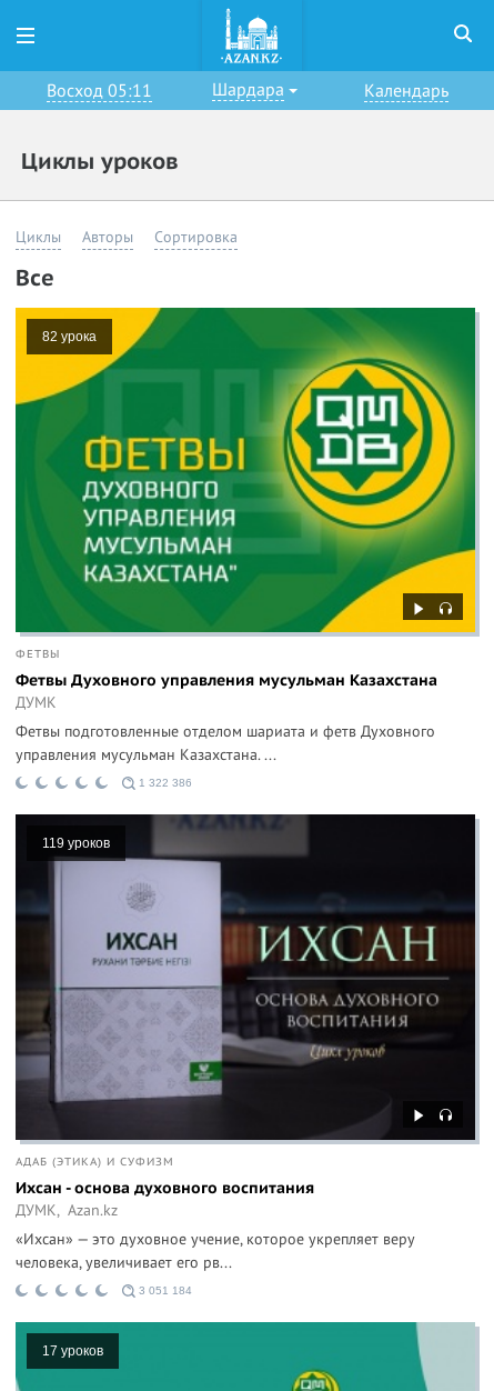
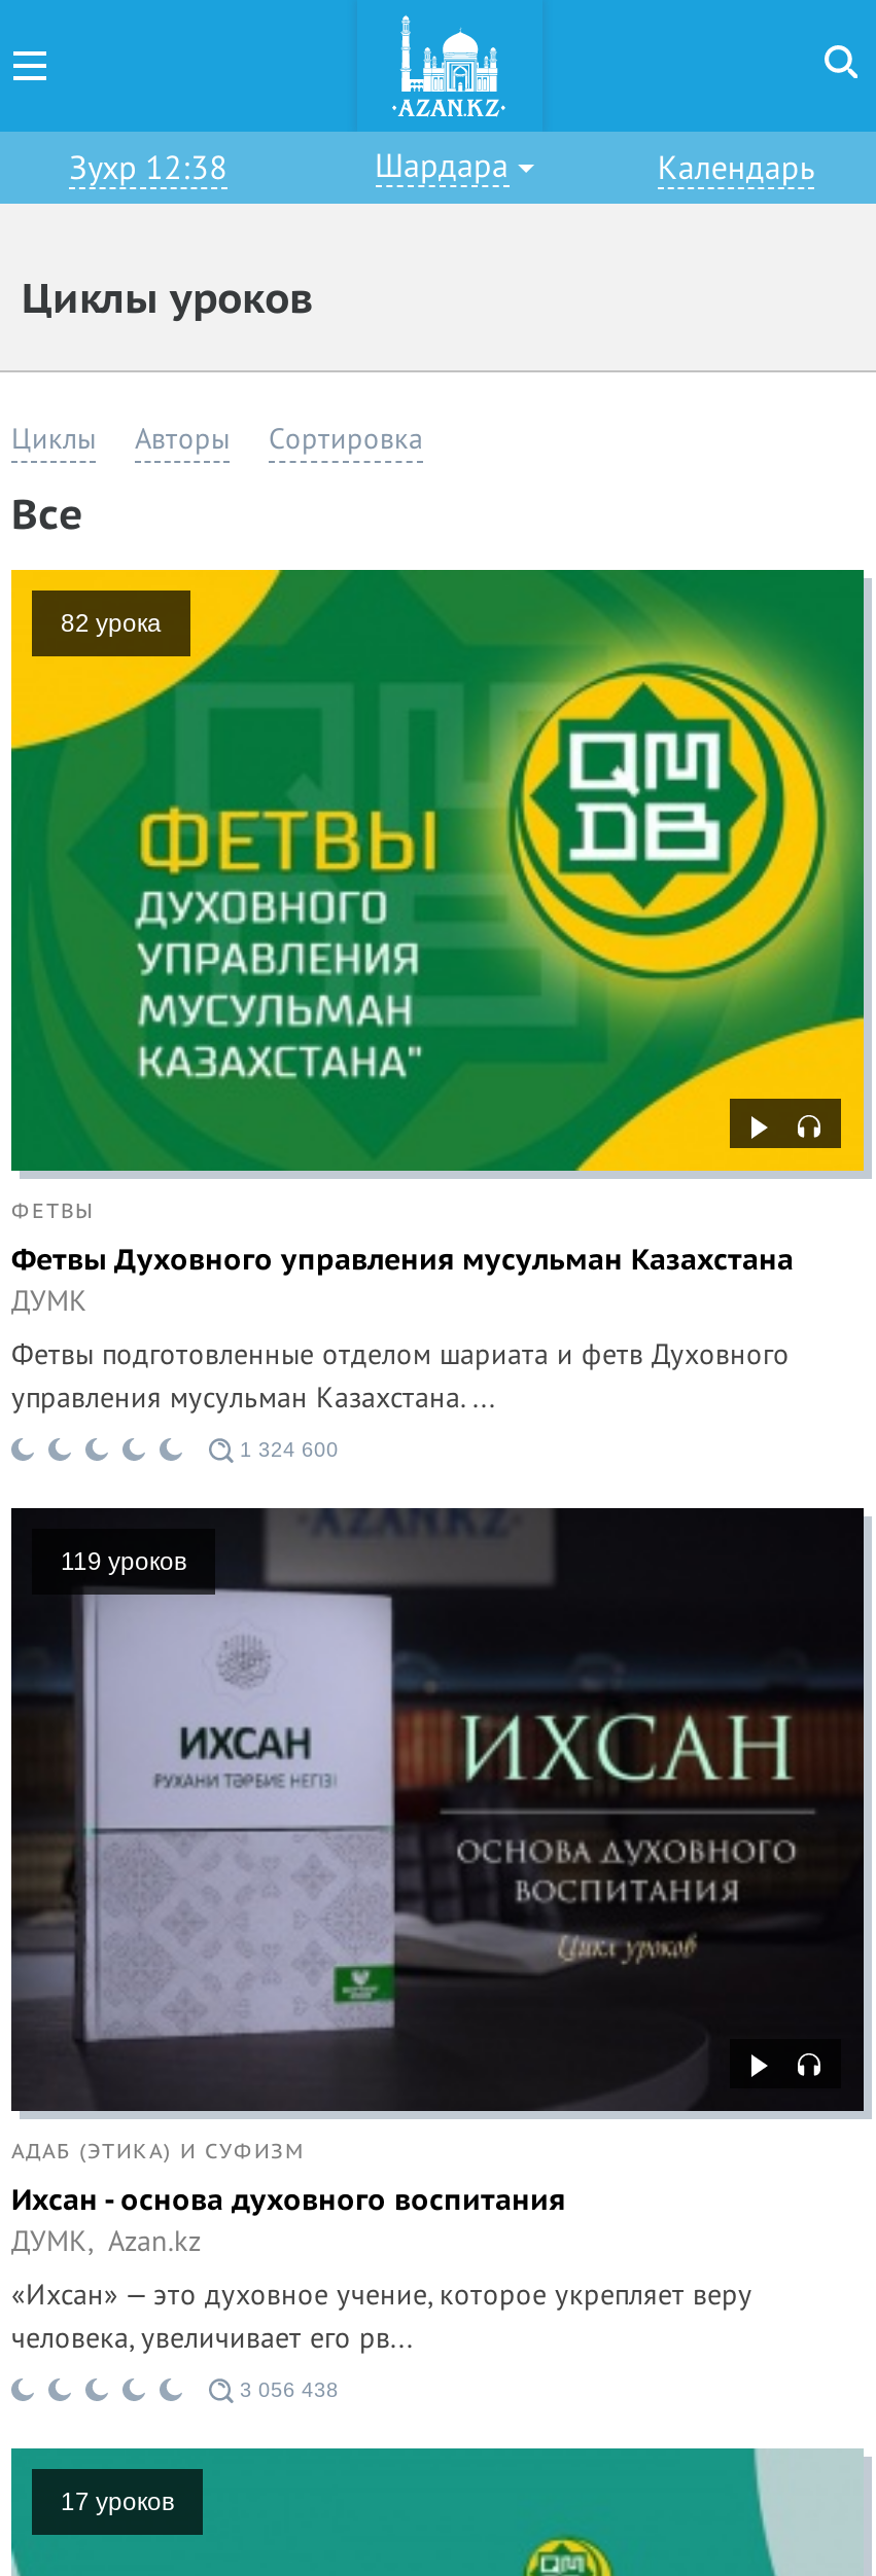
- Восход 05:11
+ Зухр 12:38

- 1 322 386
+ 1 324 600

- 3 051 184
+ 3 056 438
